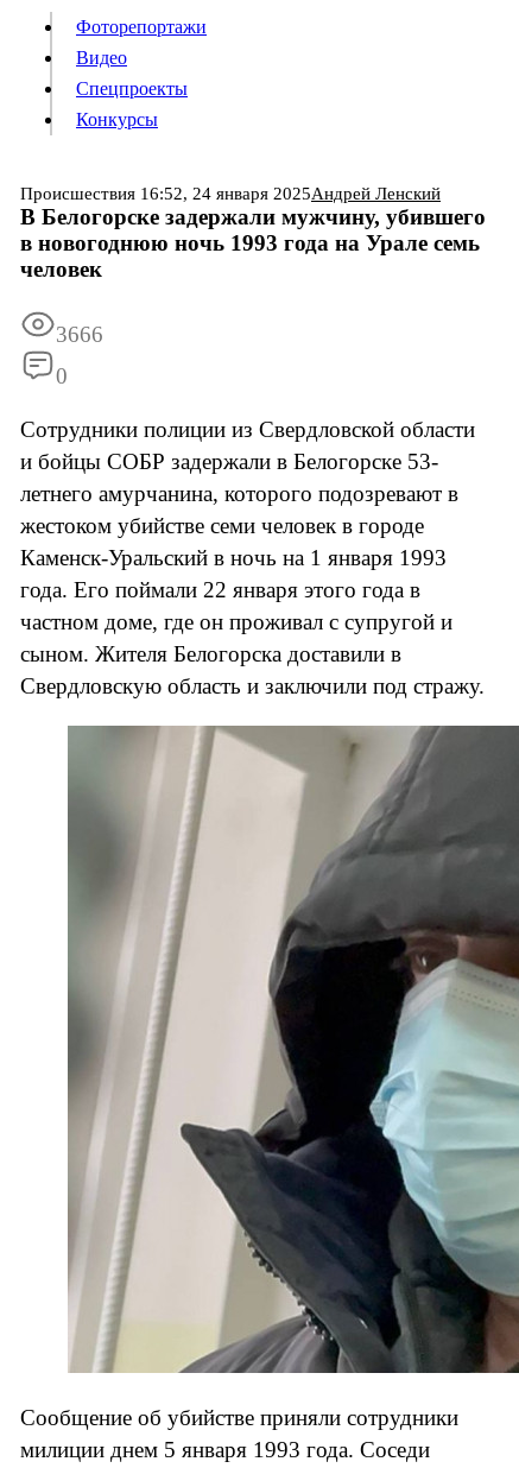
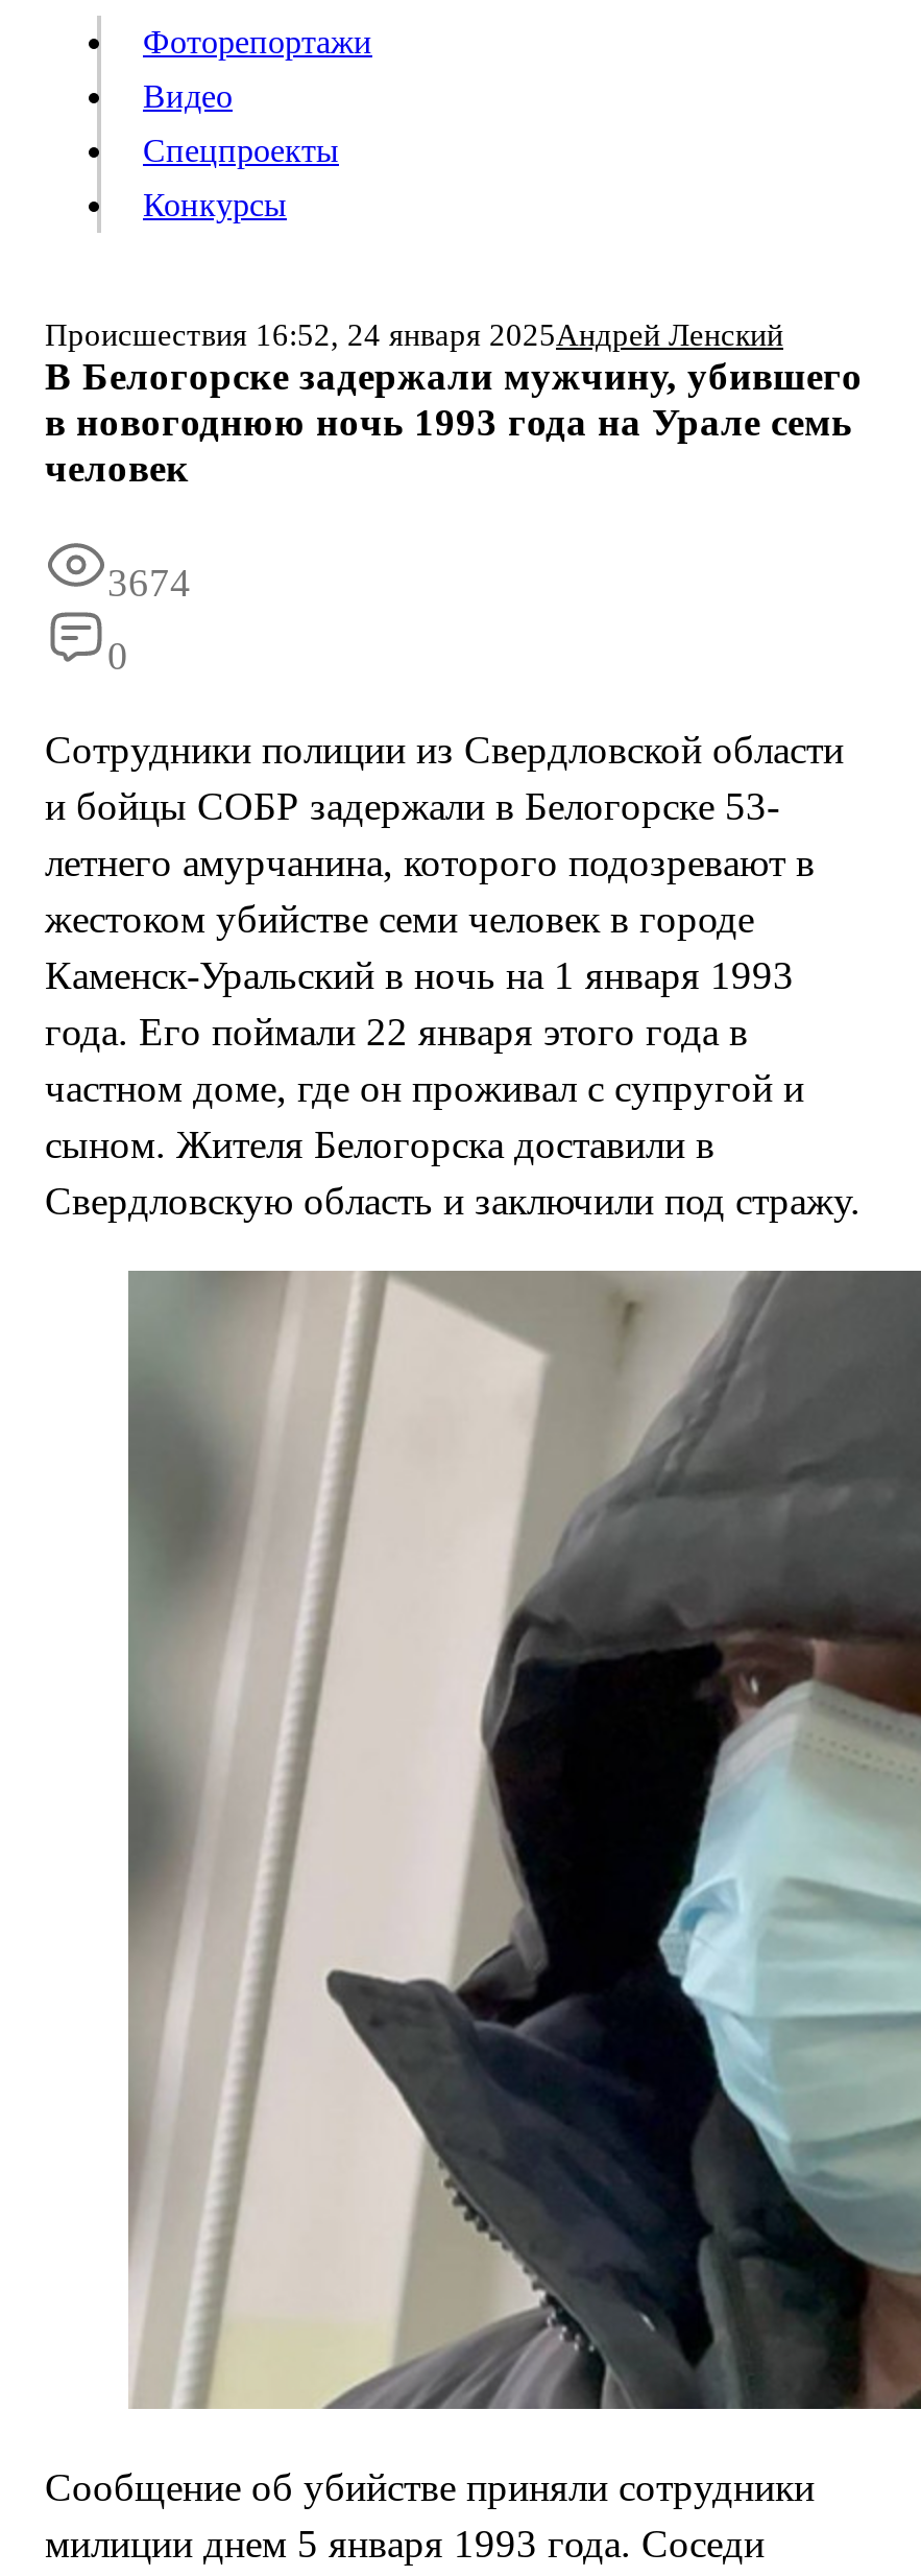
- 3666
+ 3674
